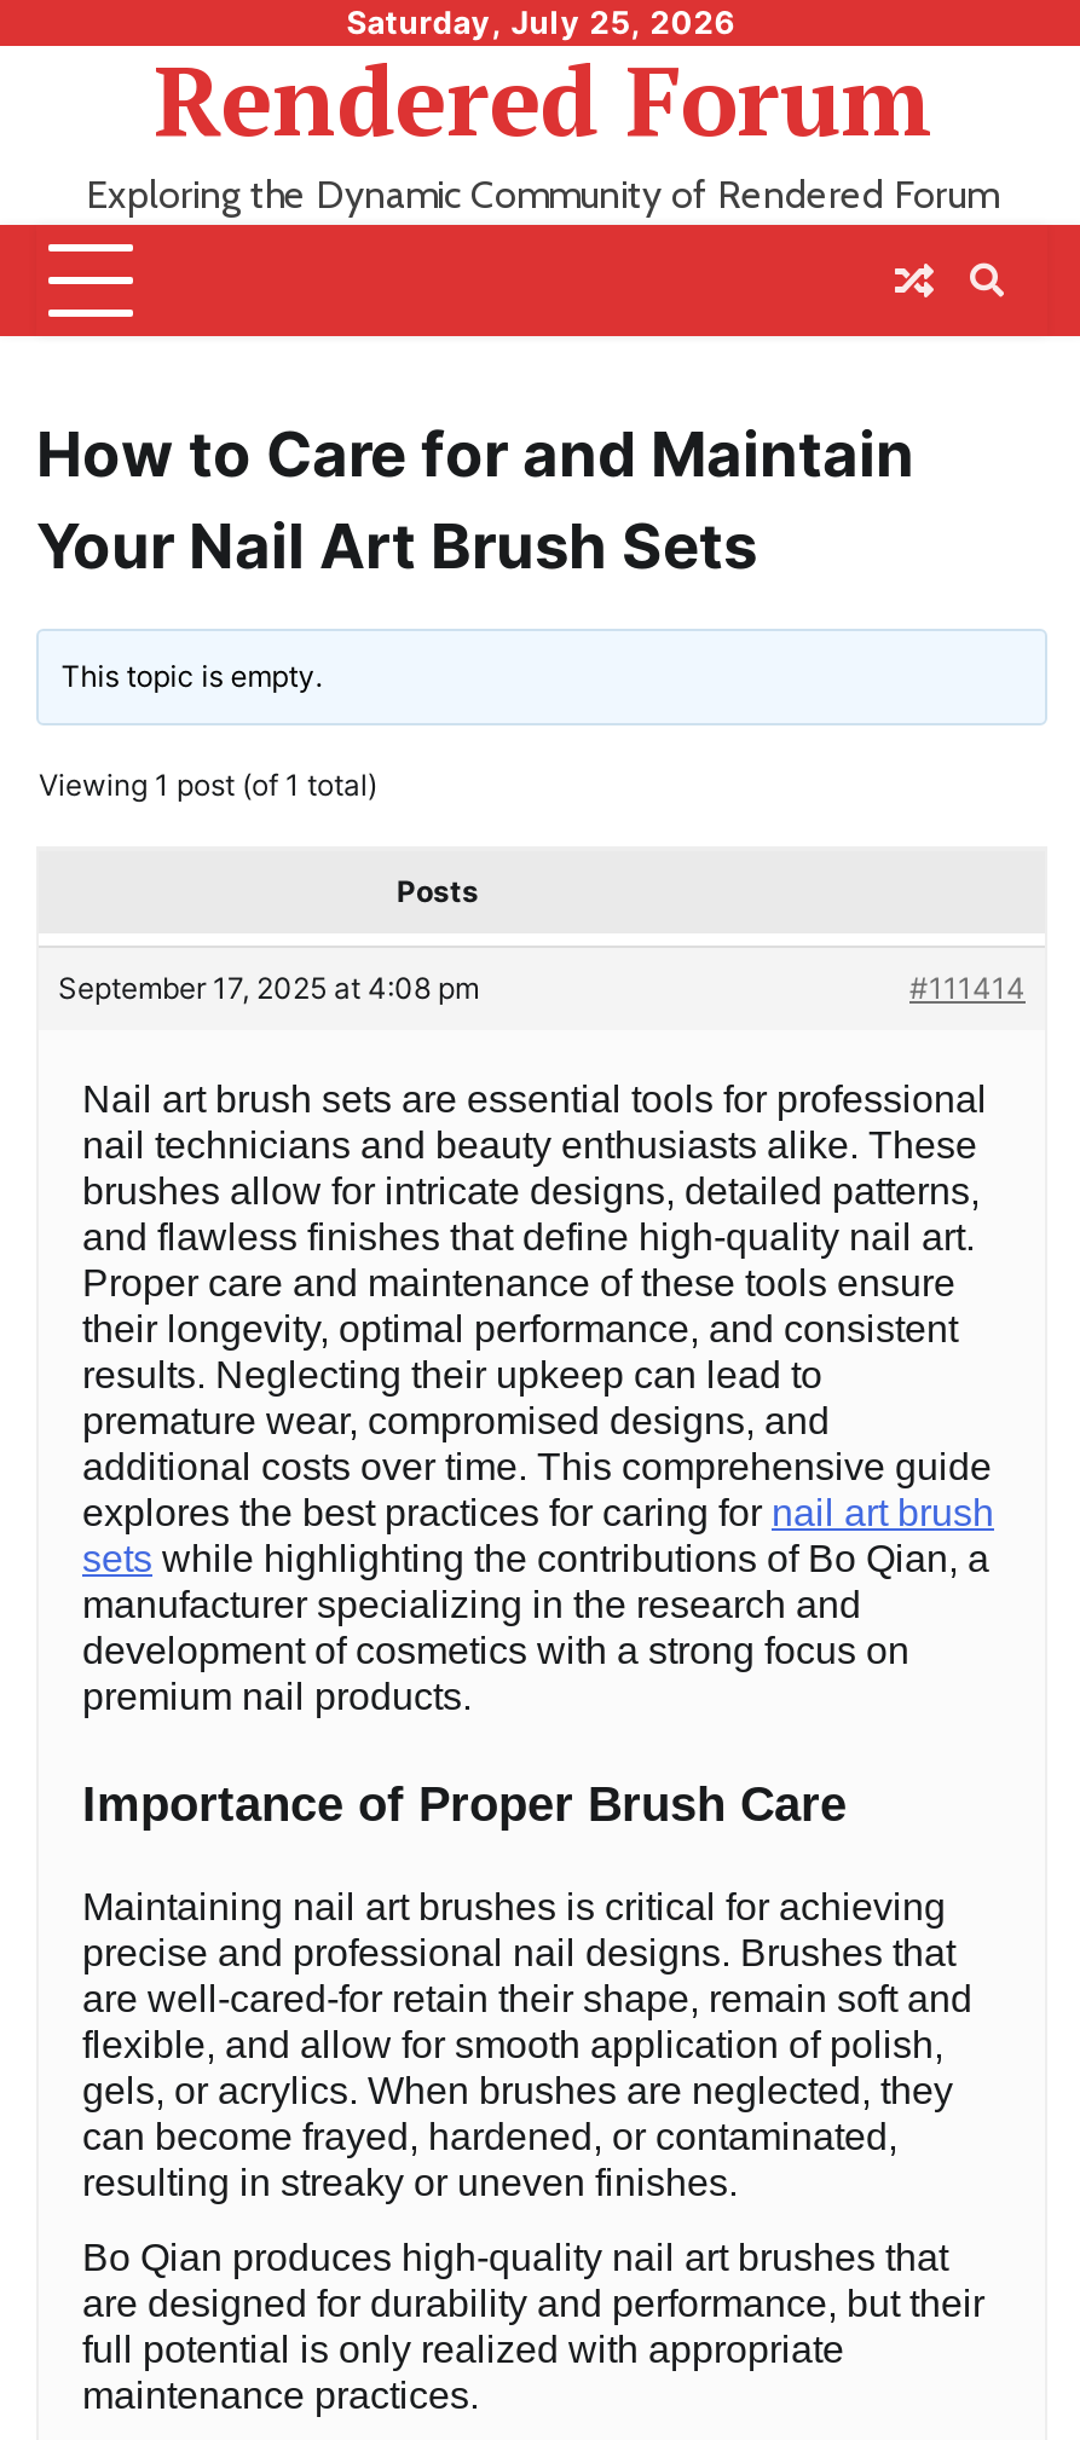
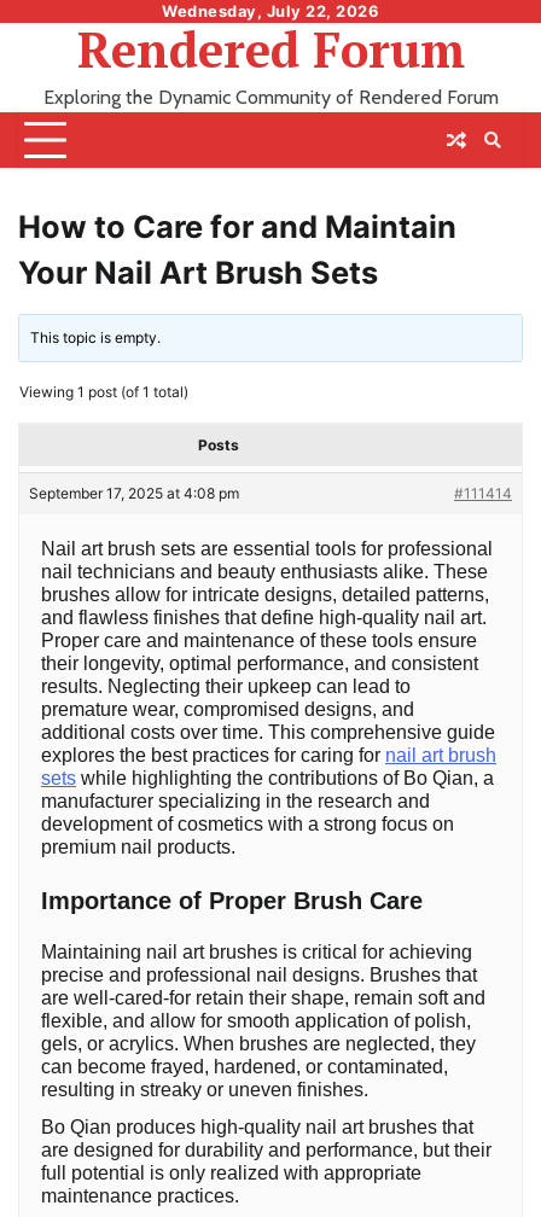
- Saturday, July 25, 2026
+ Wednesday, July 22, 2026
